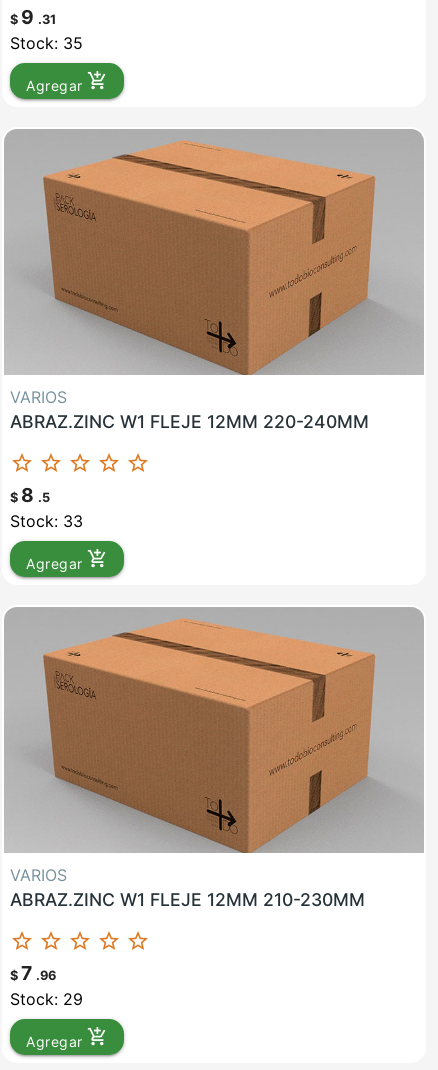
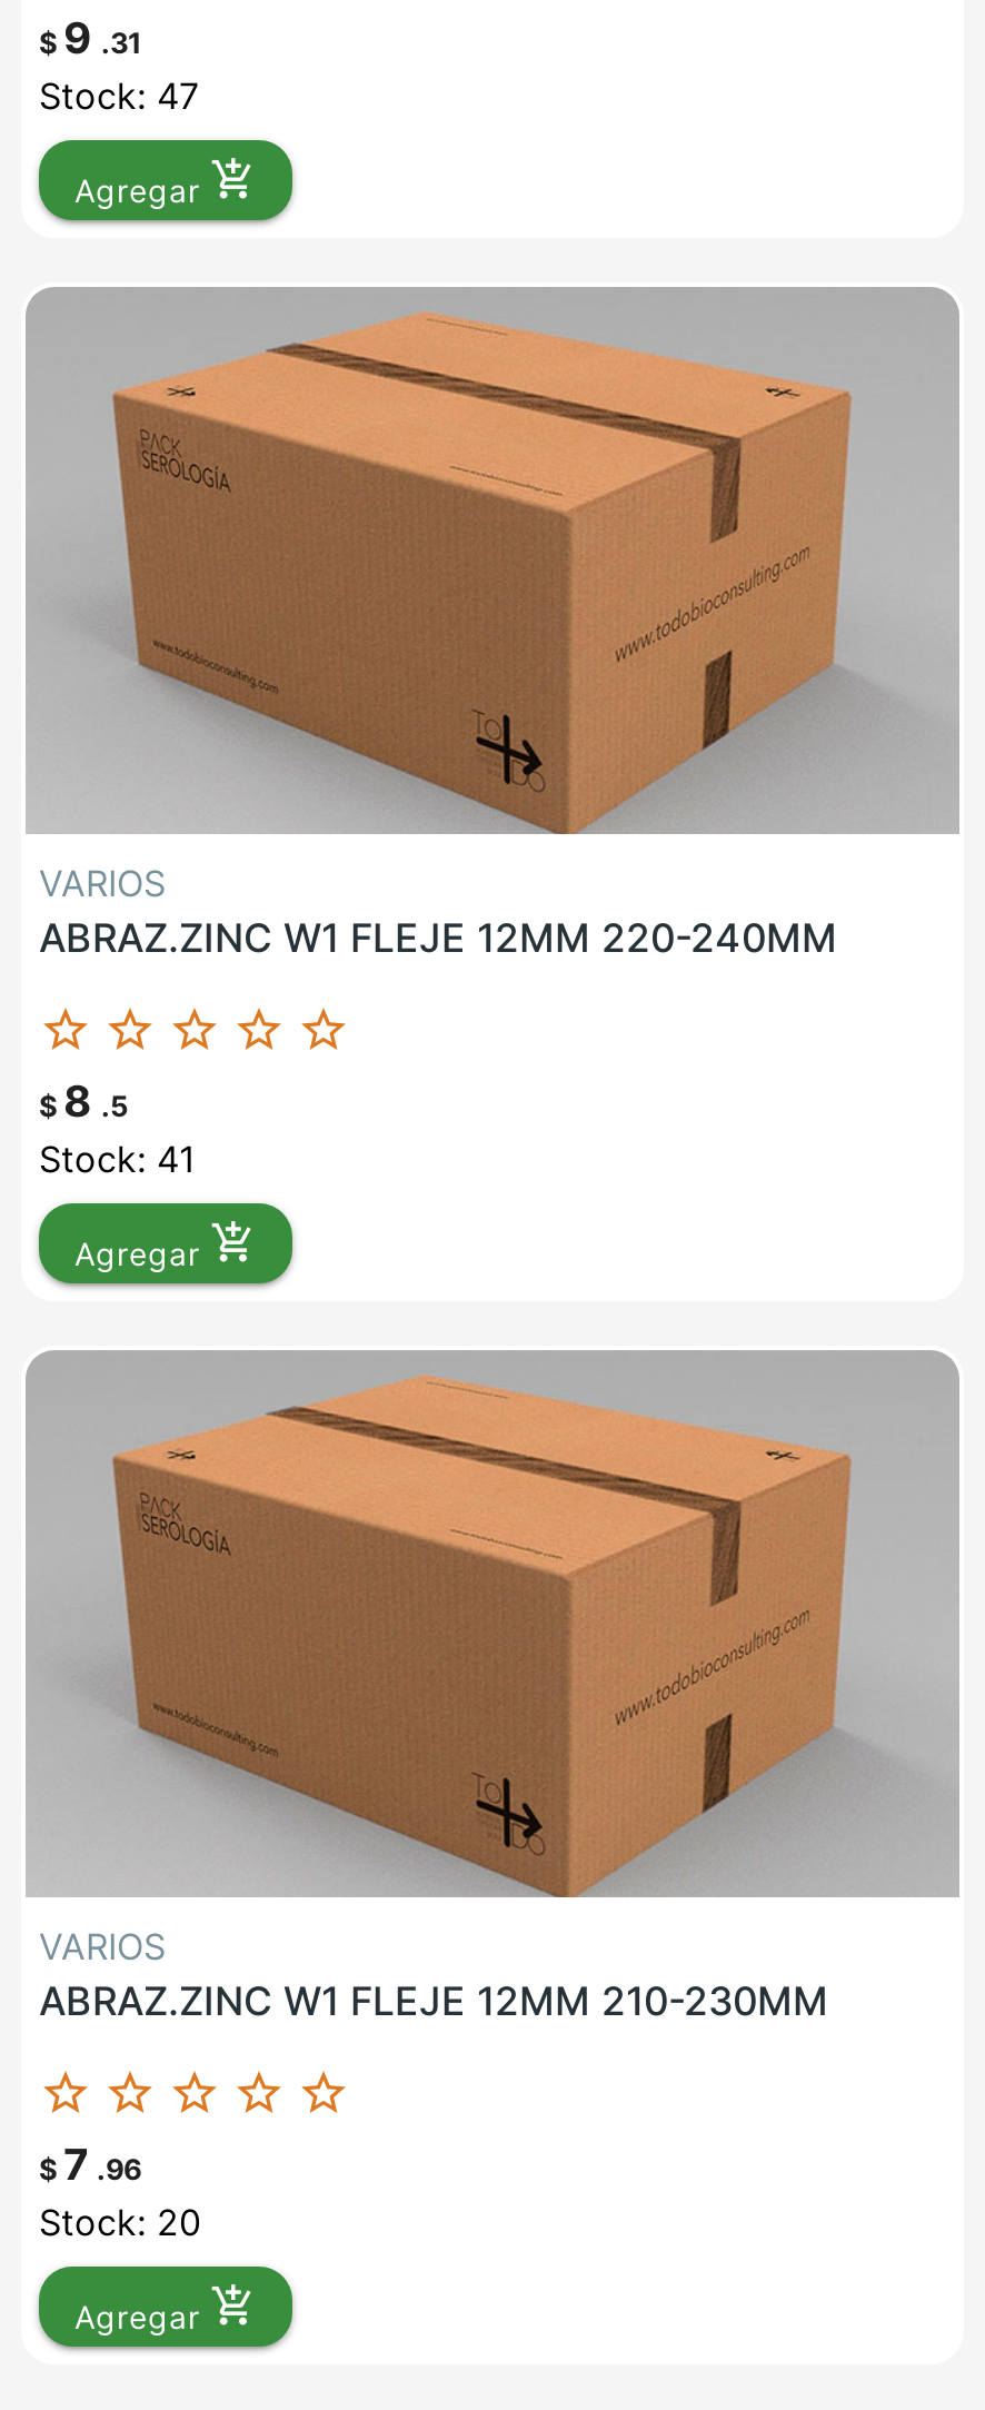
- Stock: 35
+ Stock: 47

- Stock: 33
+ Stock: 41

- Stock: 29
+ Stock: 20
